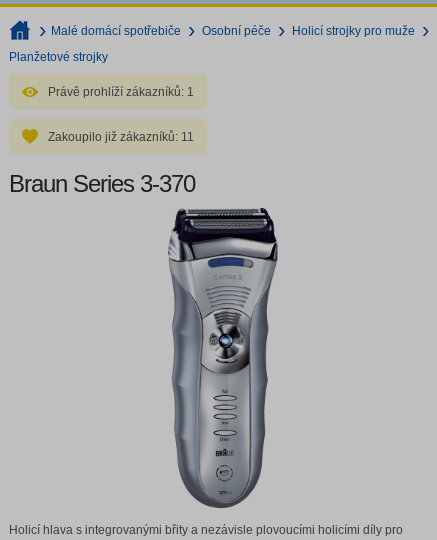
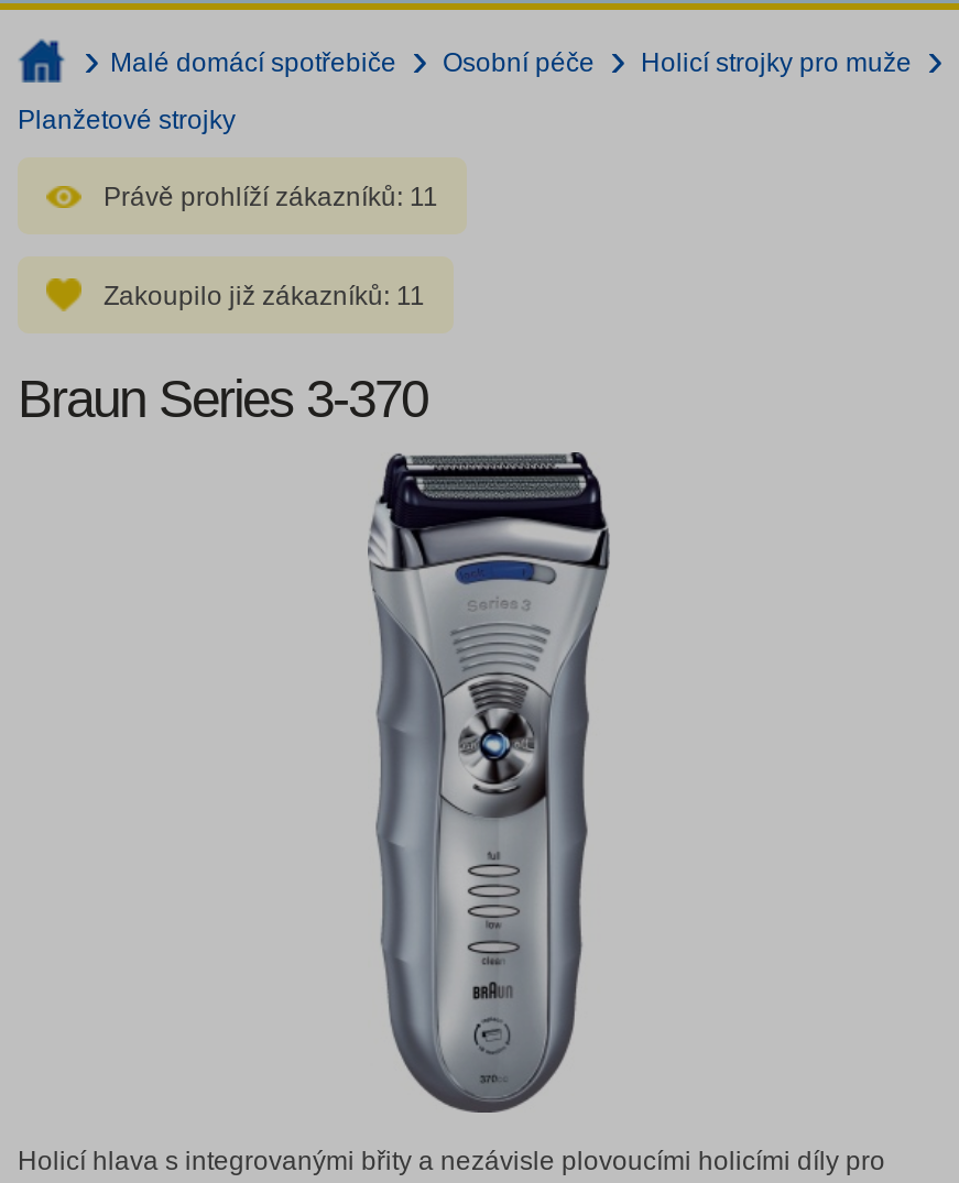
- Právě prohlíží zákazníků: 1
+ Právě prohlíží zákazníků: 11
